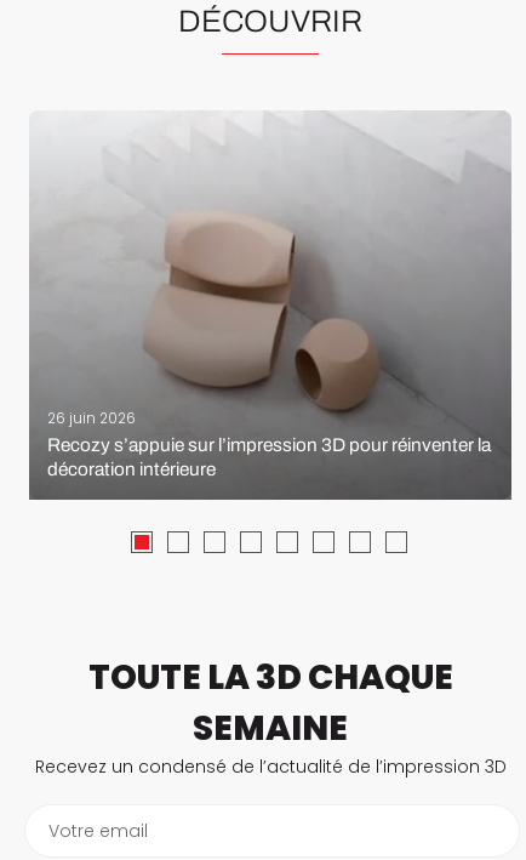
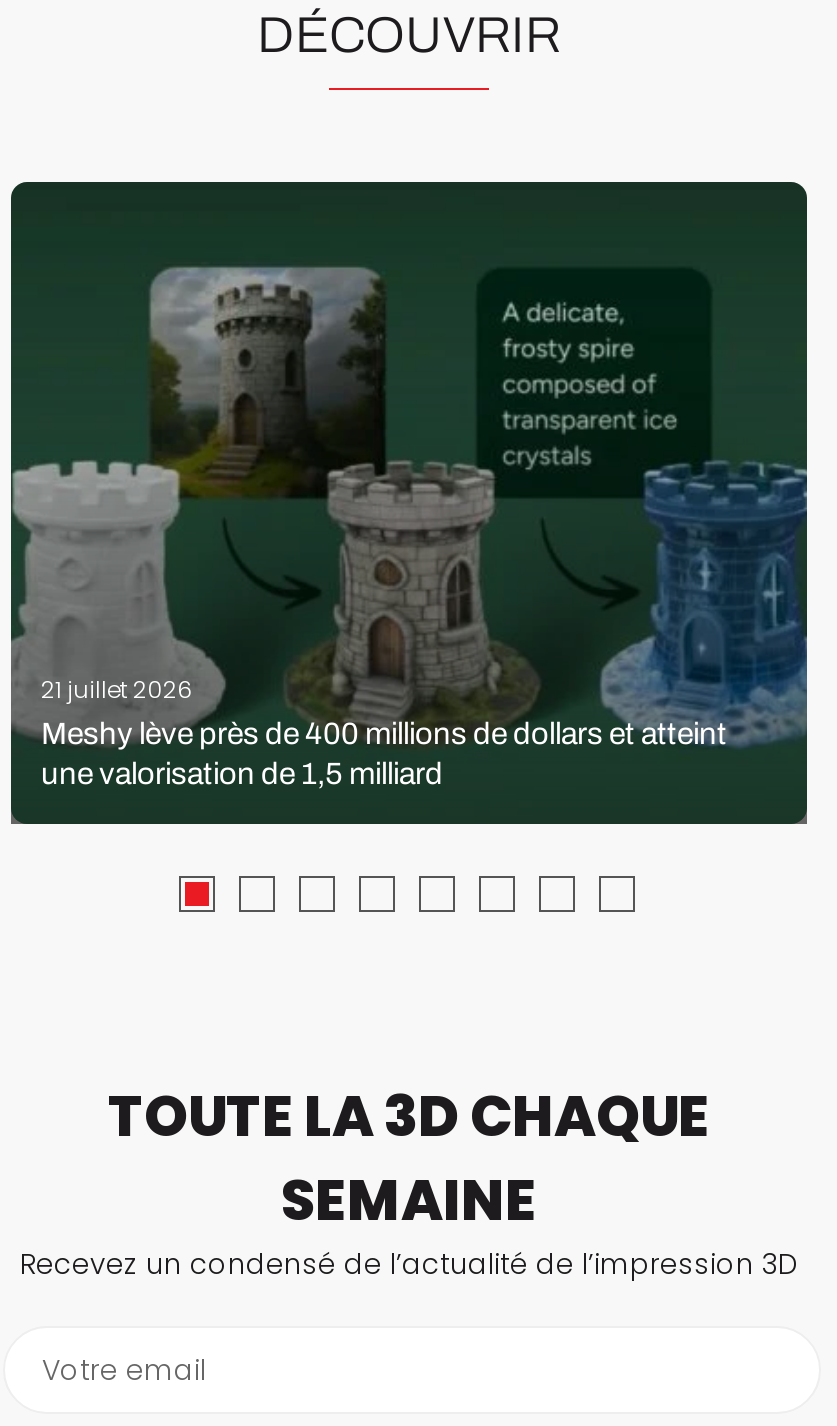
- [image]
- 26 juin 2026
- Recozy s’appuie sur l’impression 3D pour réinventer la
- décoration intérieure
+ [image]
+ 21 juillet 2026
+ Meshy lève près de 400 millions de dollars et atteint
+ une valorisation de 1,5 milliard
